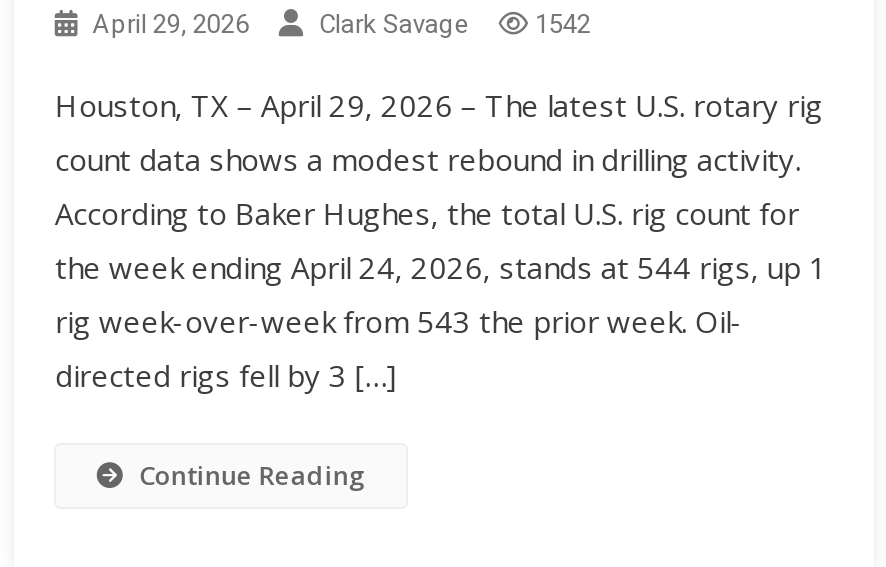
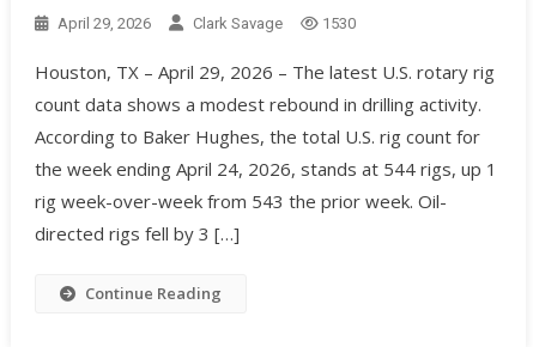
- 1542
+ 1530
